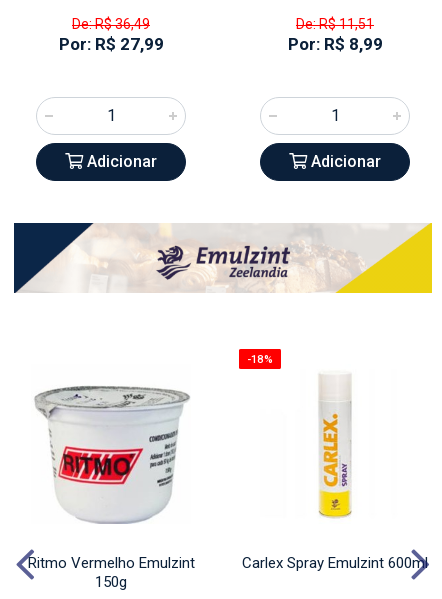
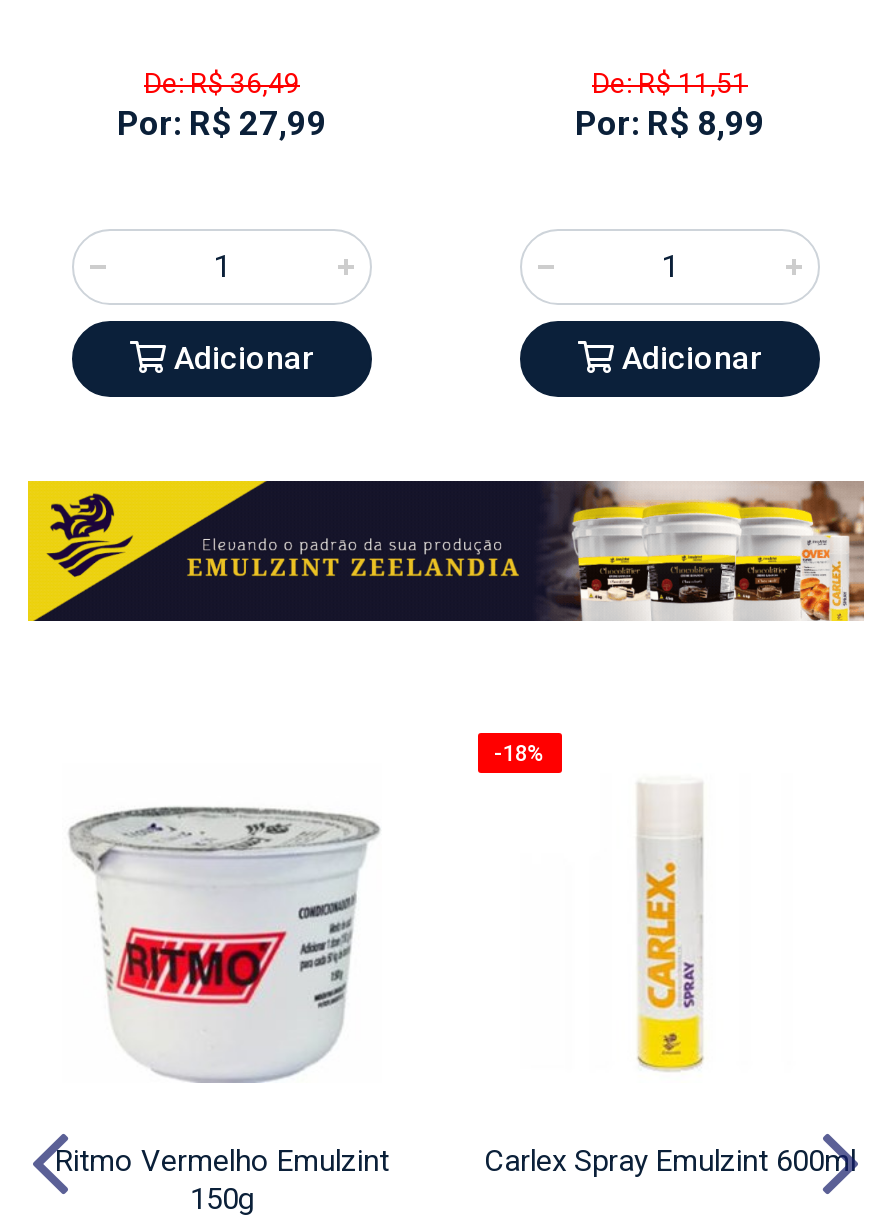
- [image]
+ [image]
